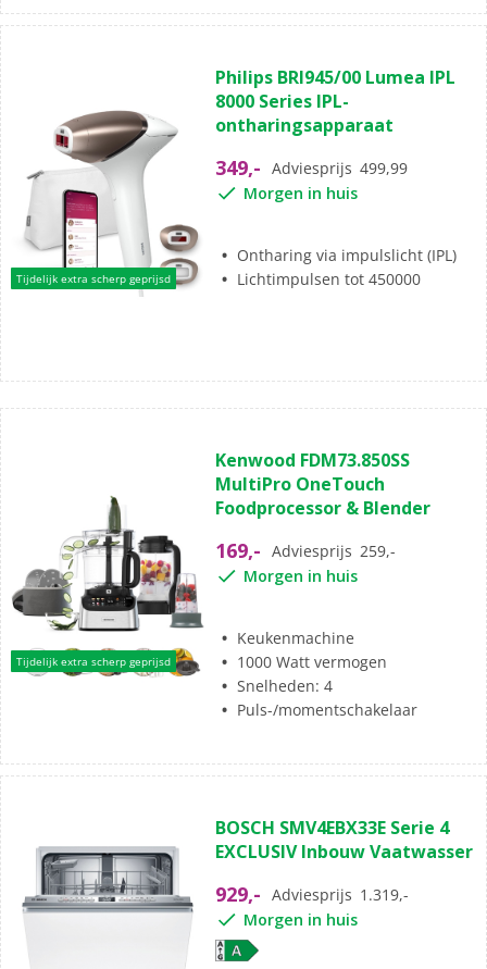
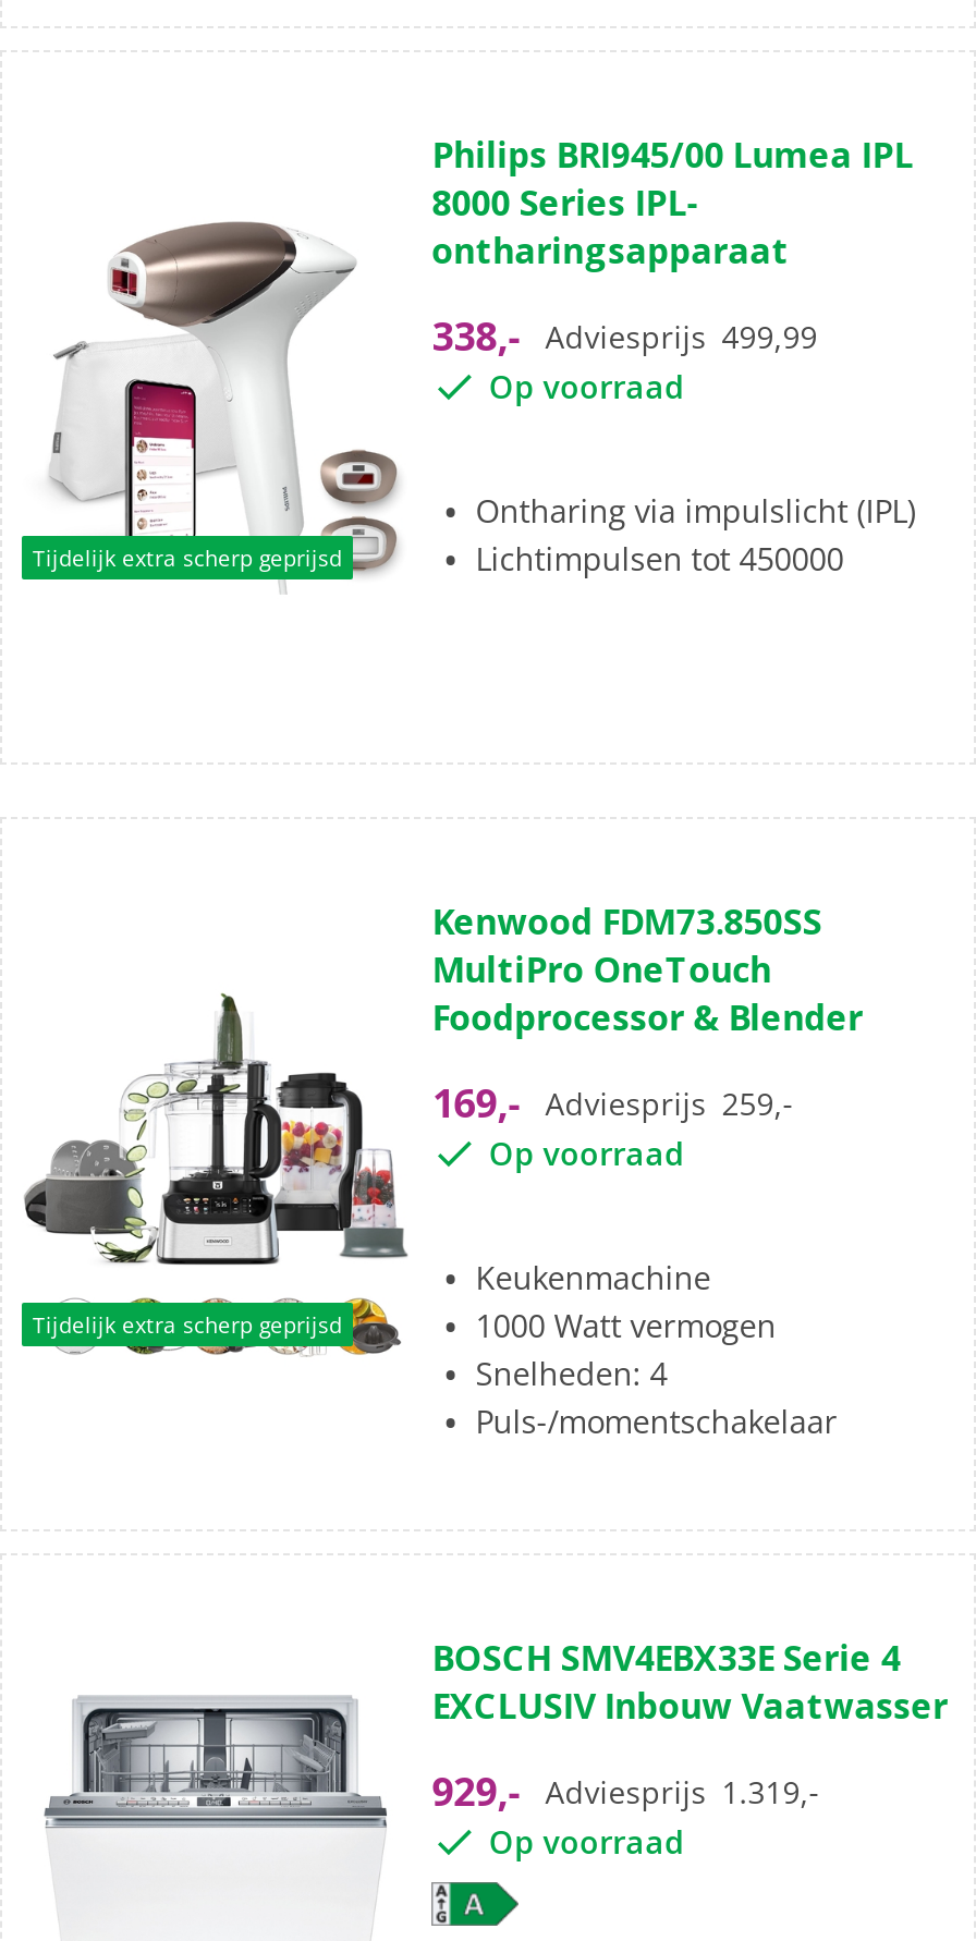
- 349,- Adviesprijs 499,99
- Morgen in huis
+ 338,- Adviesprijs 499,99
+ Op voorraad

- Morgen in huis
+ Op voorraad

- Morgen in huis
+ Op voorraad
